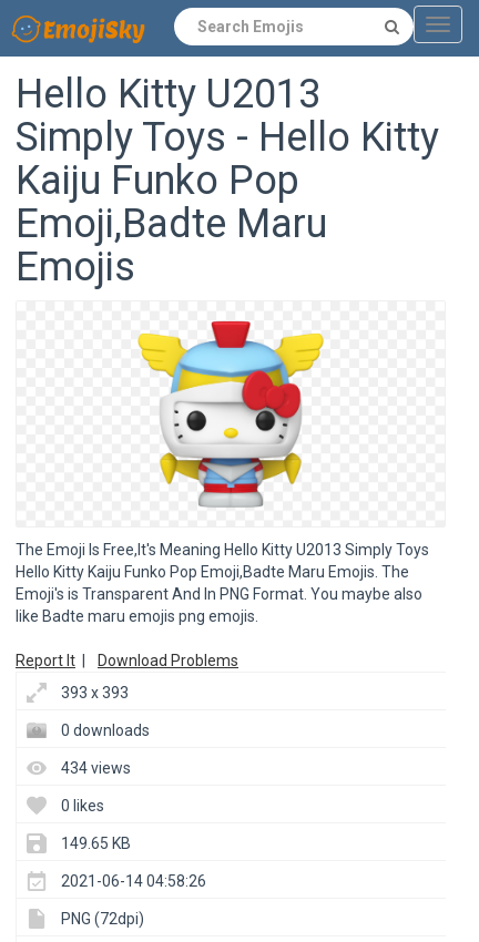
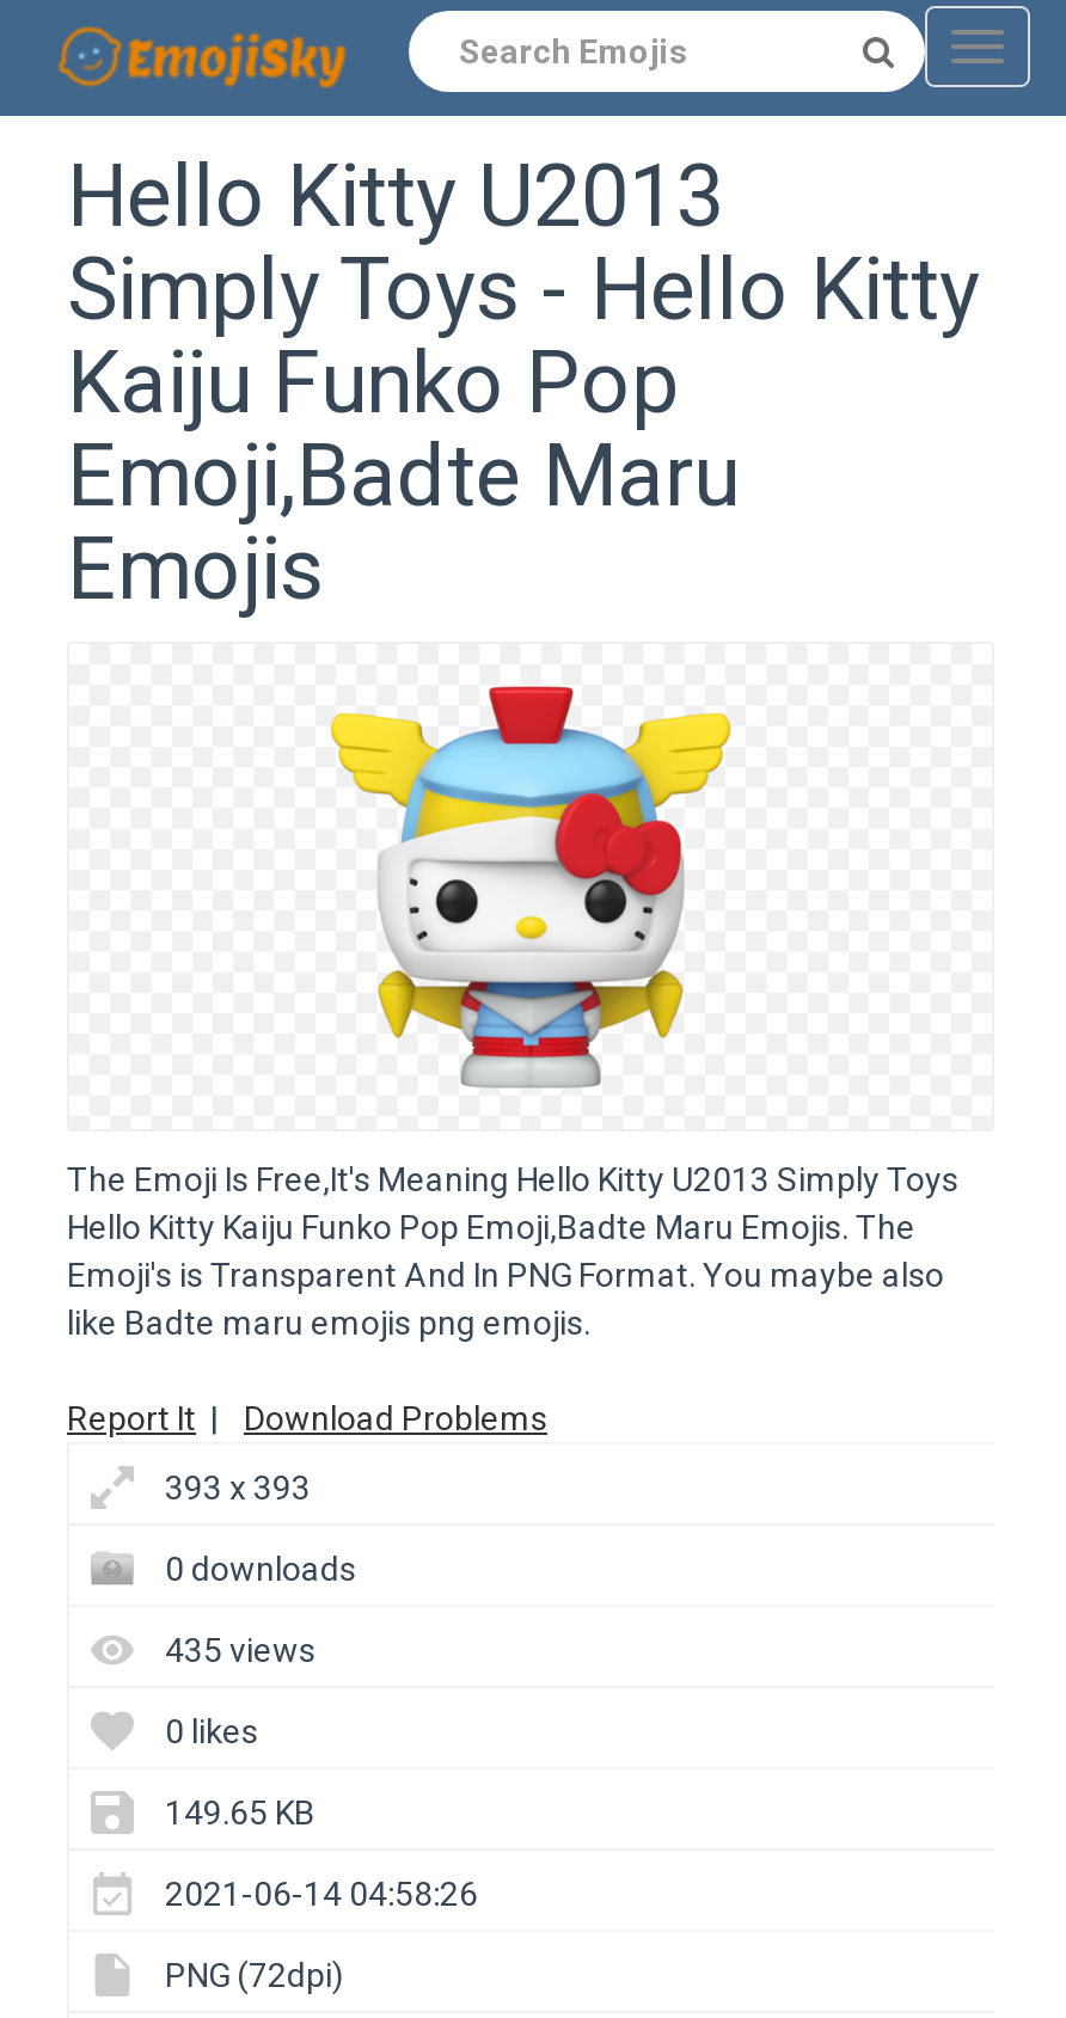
- 434 views
+ 435 views
